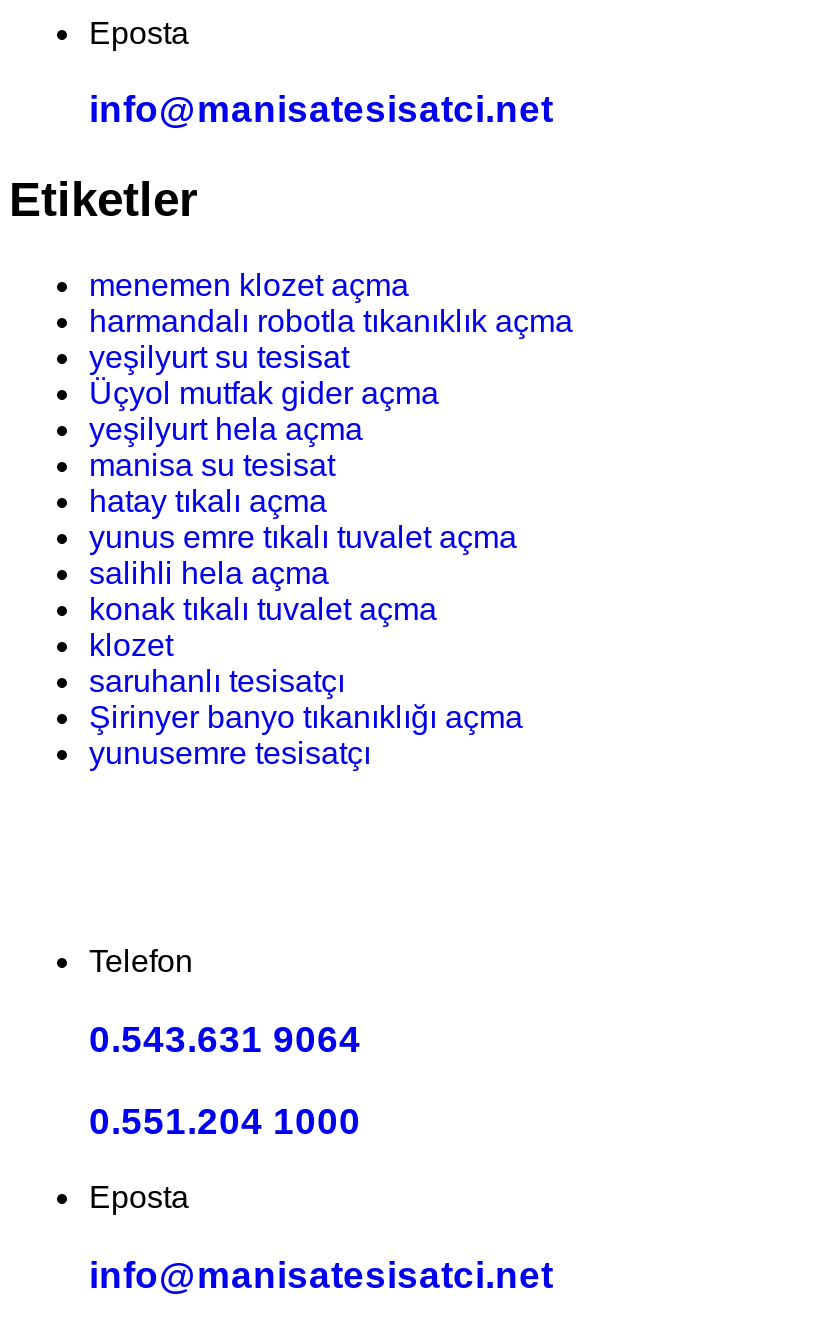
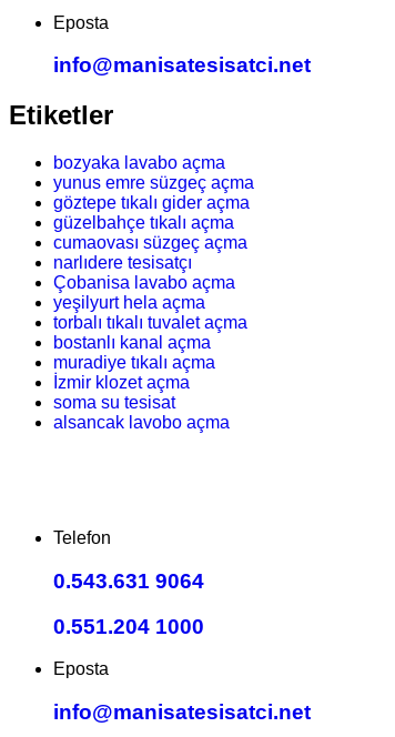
- menemen klozet açma
- harmandalı robotla tıkanıklık açma
- yeşilyurt su tesisat
- Üçyol mutfak gider açma
+ bozyaka lavabo açma
+ yunus emre süzgeç açma
+ göztepe tıkalı gider açma
+ güzelbahçe tıkalı açma
+ cumaovası süzgeç açma
+ narlıdere tesisatçı
+ Çobanisa lavabo açma

moved down: yeşilyurt hela açma

- manisa su tesisat
- hatay tıkalı açma
- yunus emre tıkalı tuvalet açma
- salihli hela açma
- konak tıkalı tuvalet açma
- klozet
- saruhanlı tesisatçı
- Şirinyer banyo tıkanıklığı açma
- yunusemre tesisatçı
+ torbalı tıkalı tuvalet açma
+ bostanlı kanal açma
+ muradiye tıkalı açma
+ İzmir klozet açma
+ soma su tesisat
+ alsancak lavobo açma
